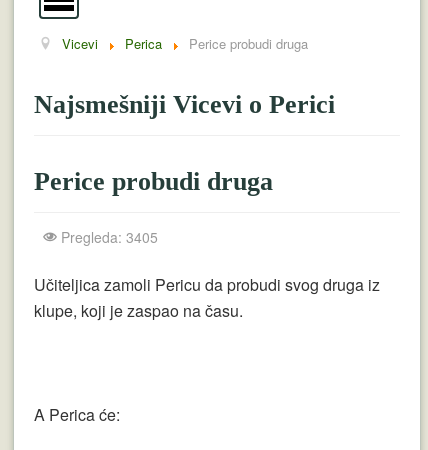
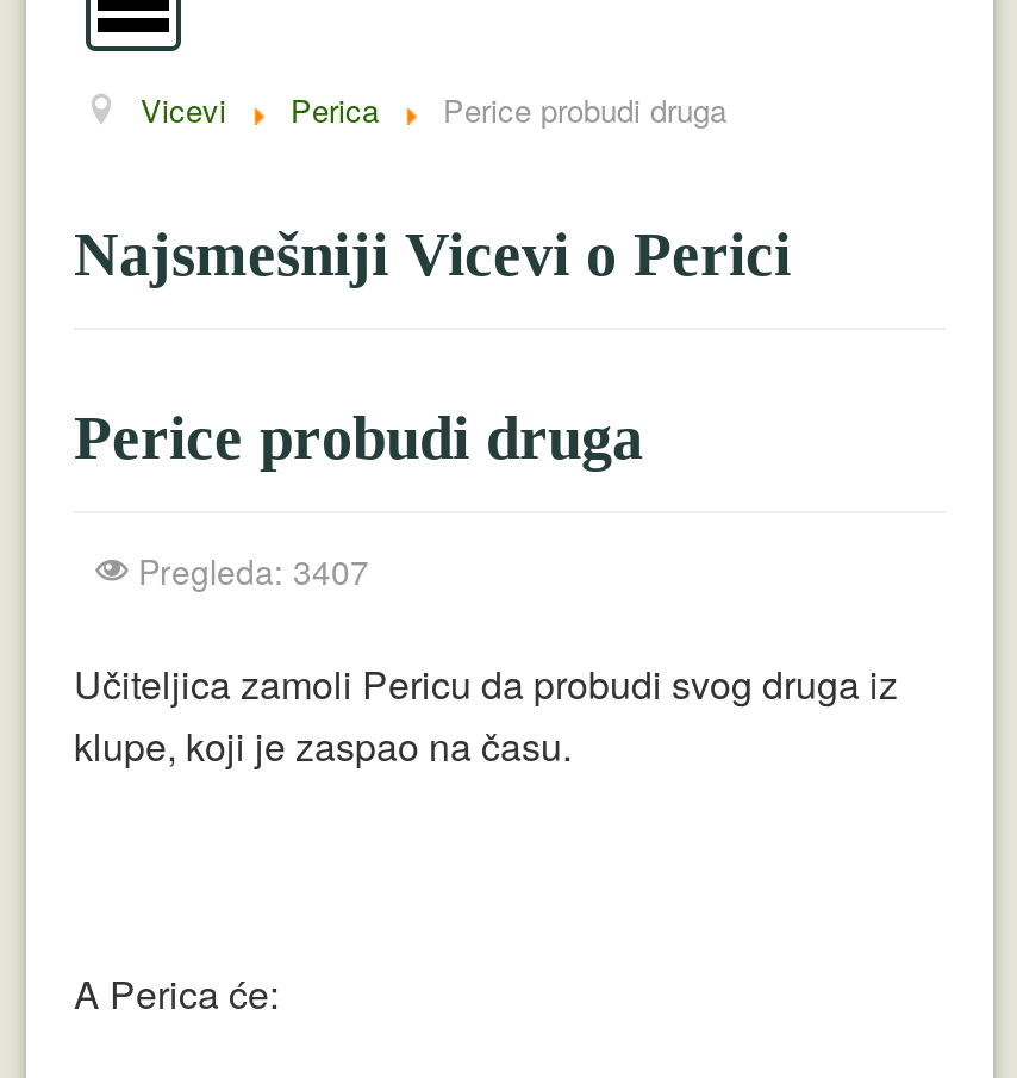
- Pregleda: 3405
+ Pregleda: 3407
